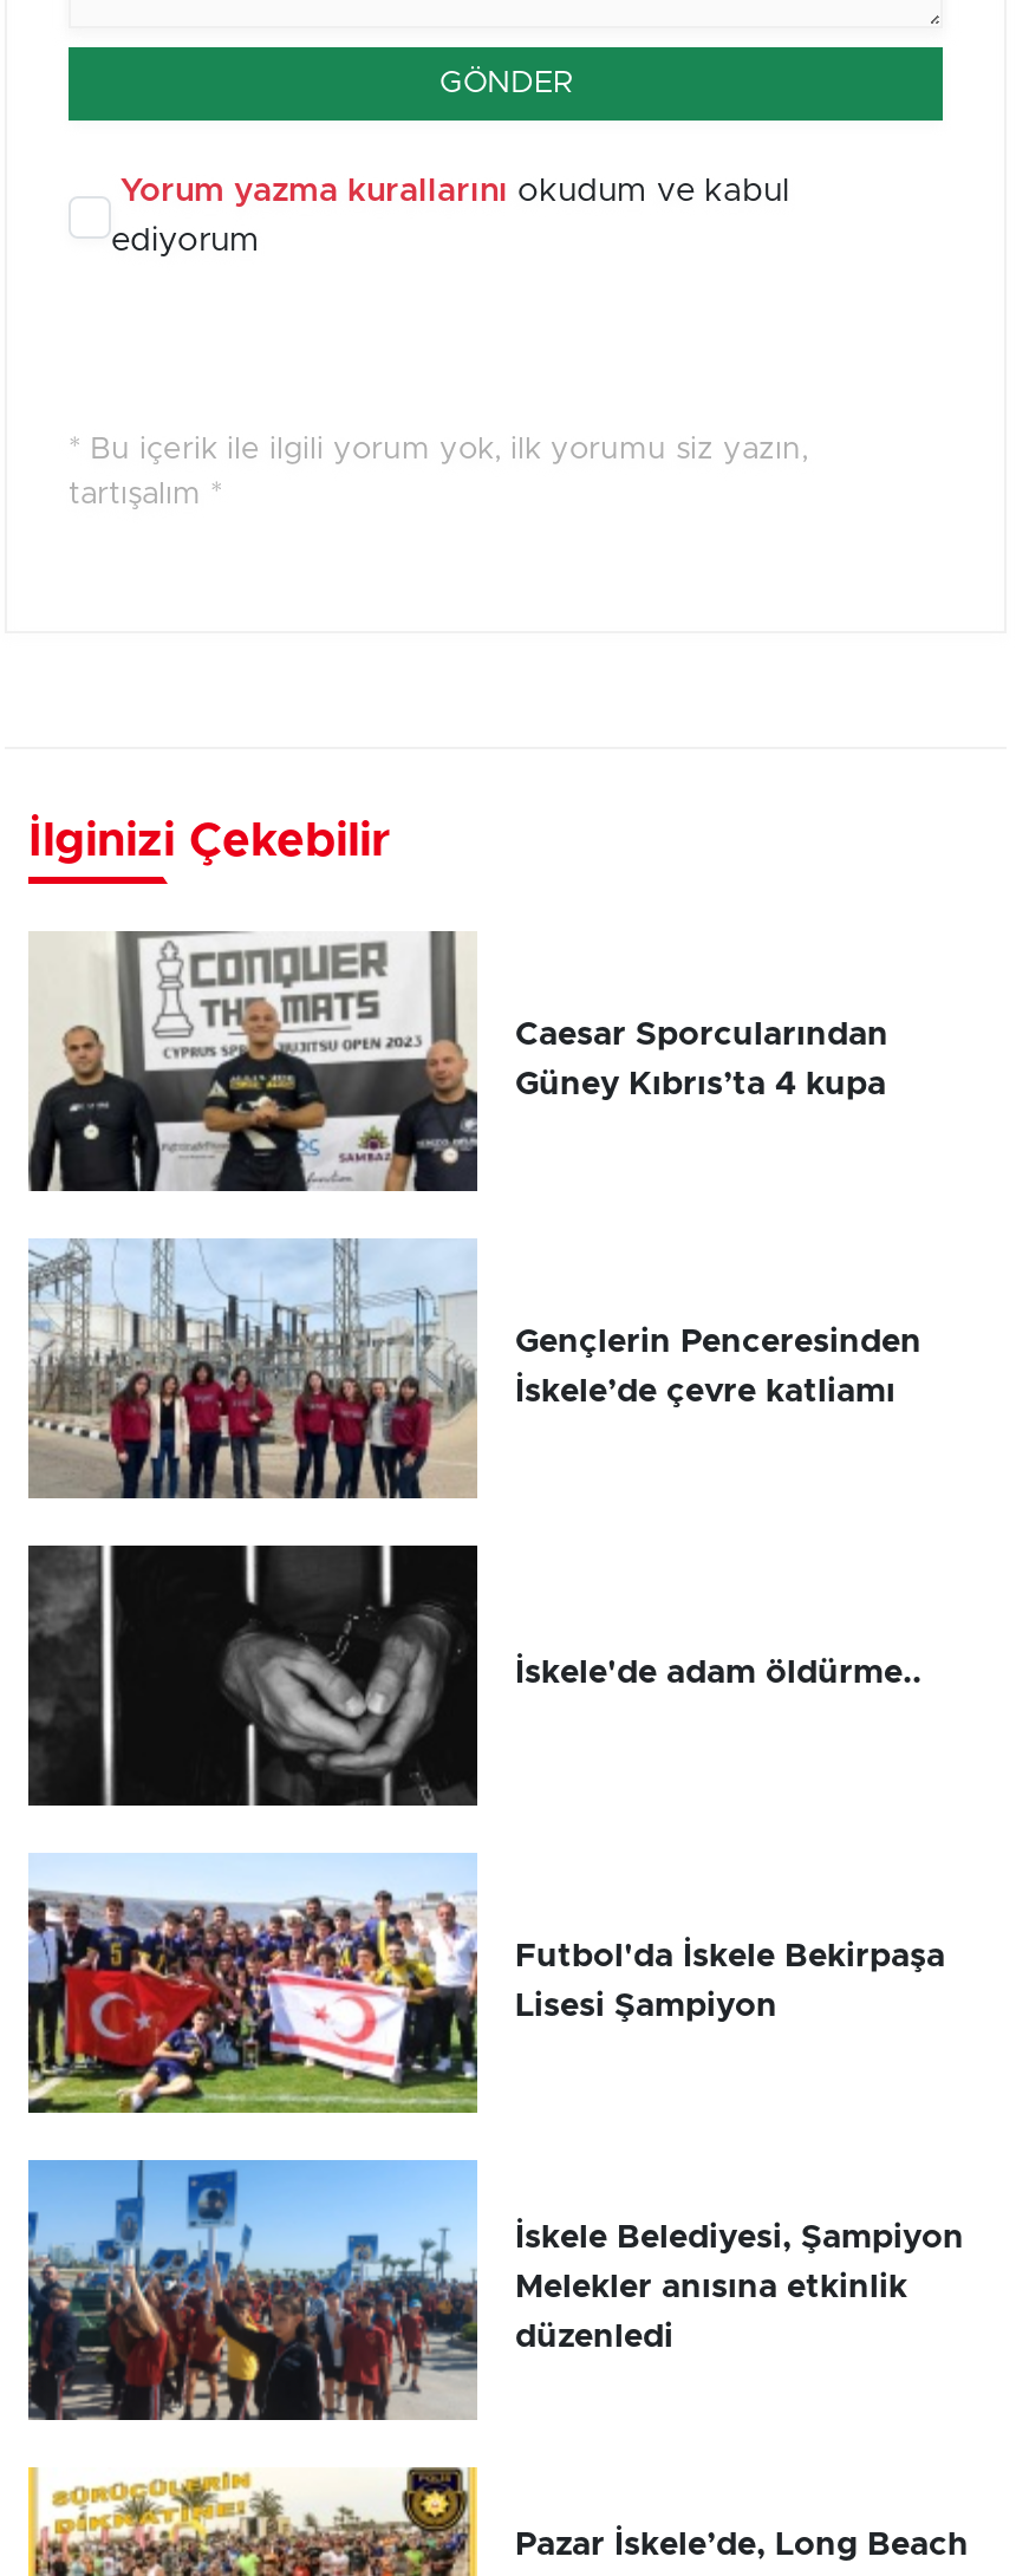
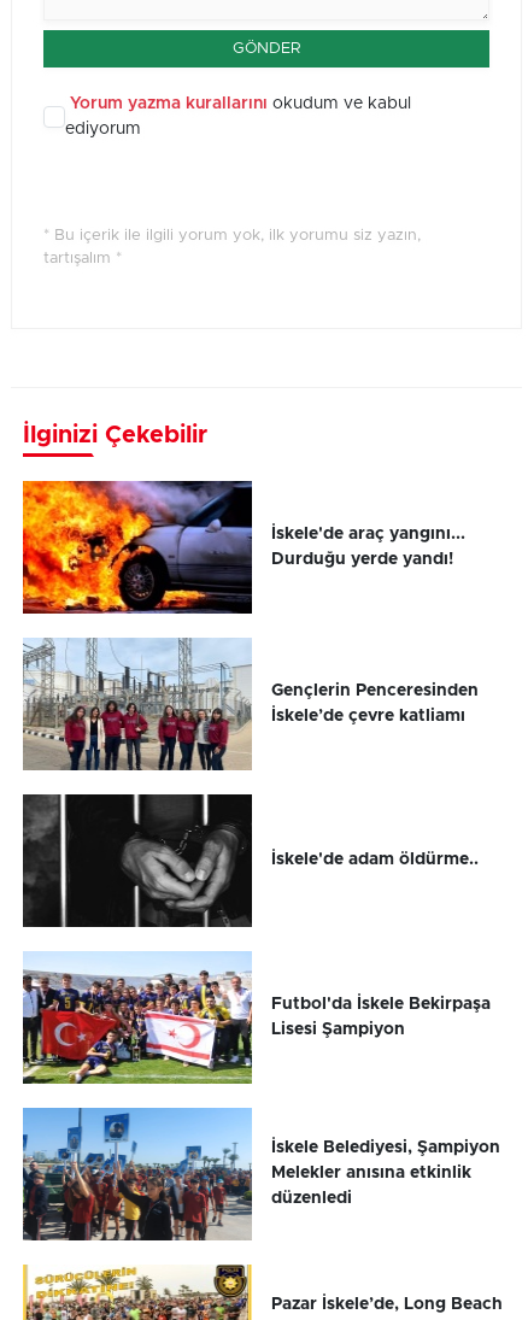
- [image]
- Caesar Sporcularından
+ [image]
+ İskele'de araç yangını...

- Güney Kıbrıs’ta 4 kupa
+ Durduğu yerde yandı!
